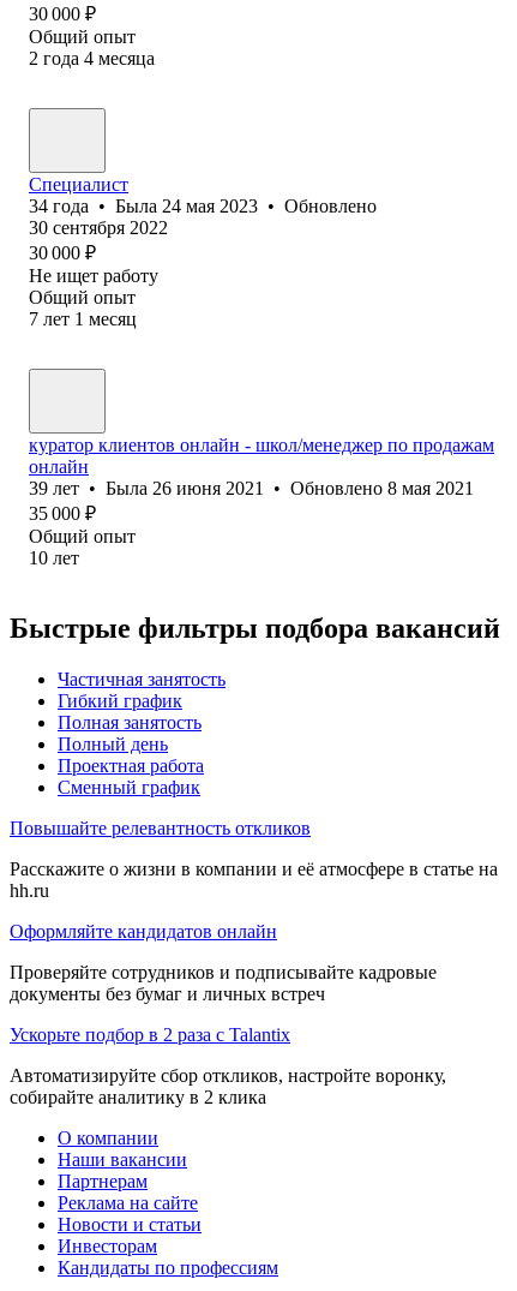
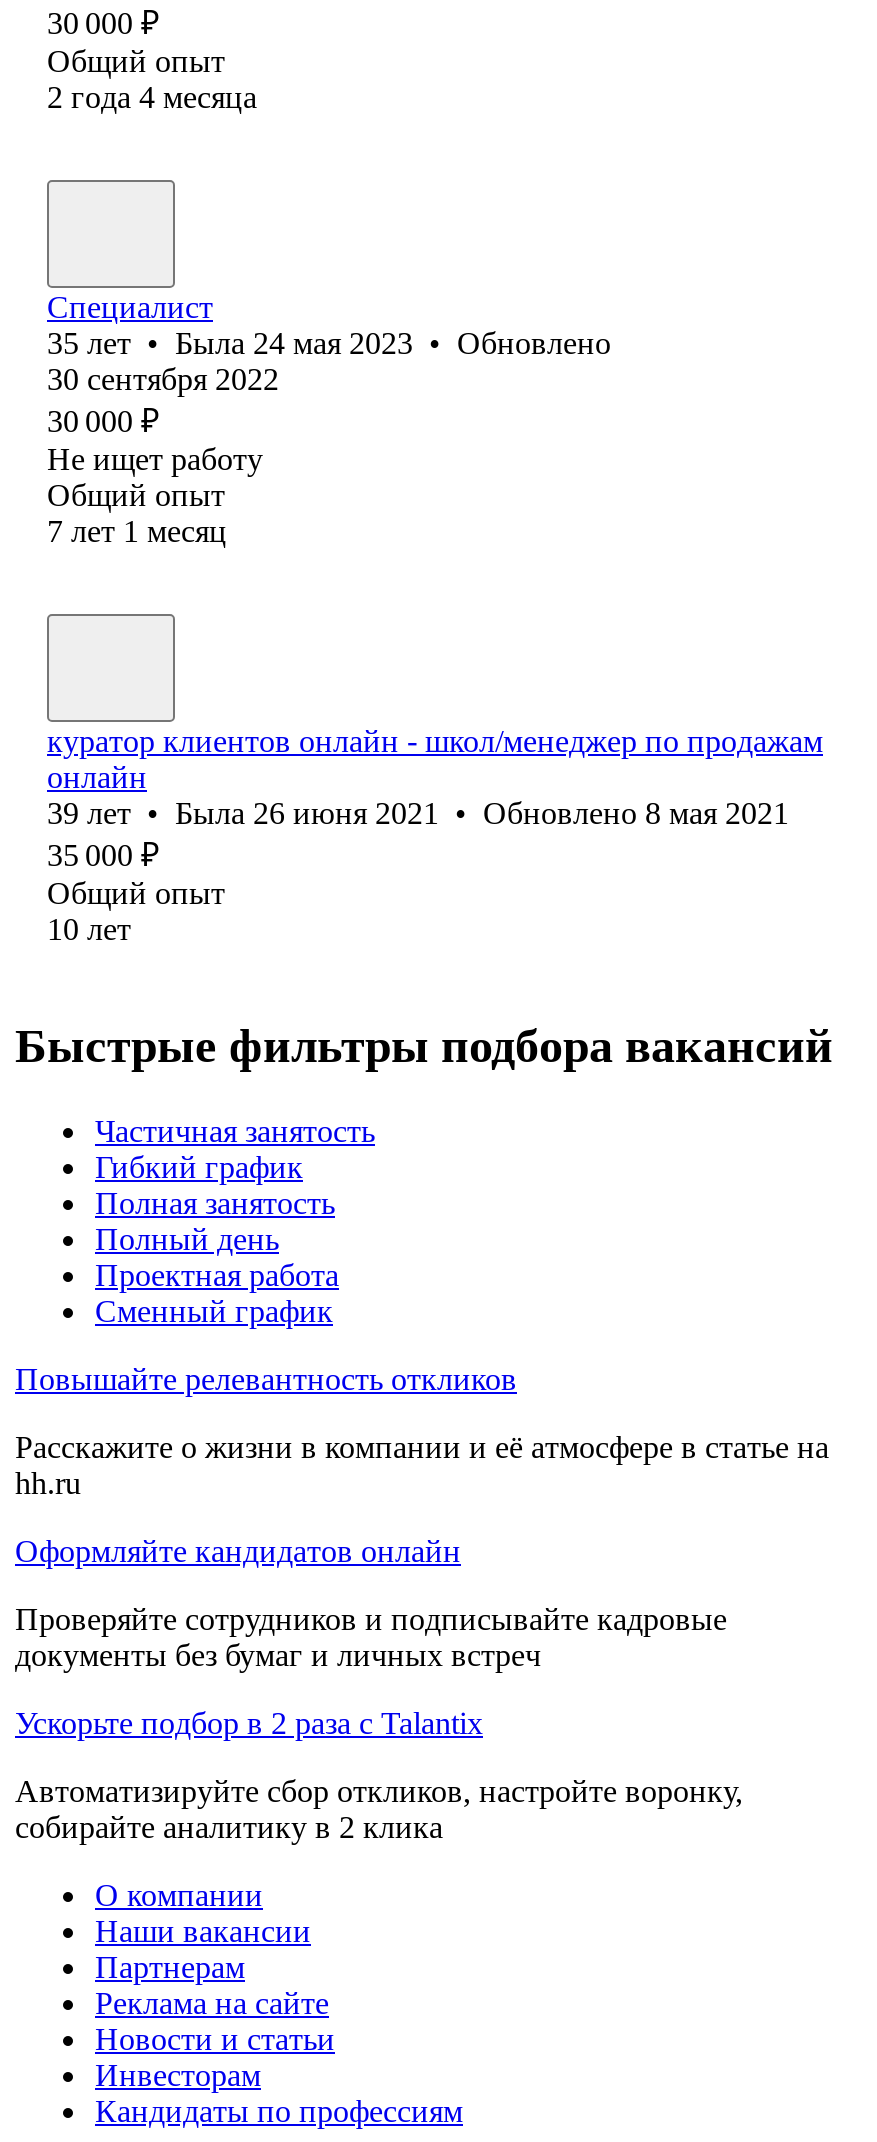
- 34 года • Была 24 мая 2023 • Обновлено
+ 35 лет • Была 24 мая 2023 • Обновлено
